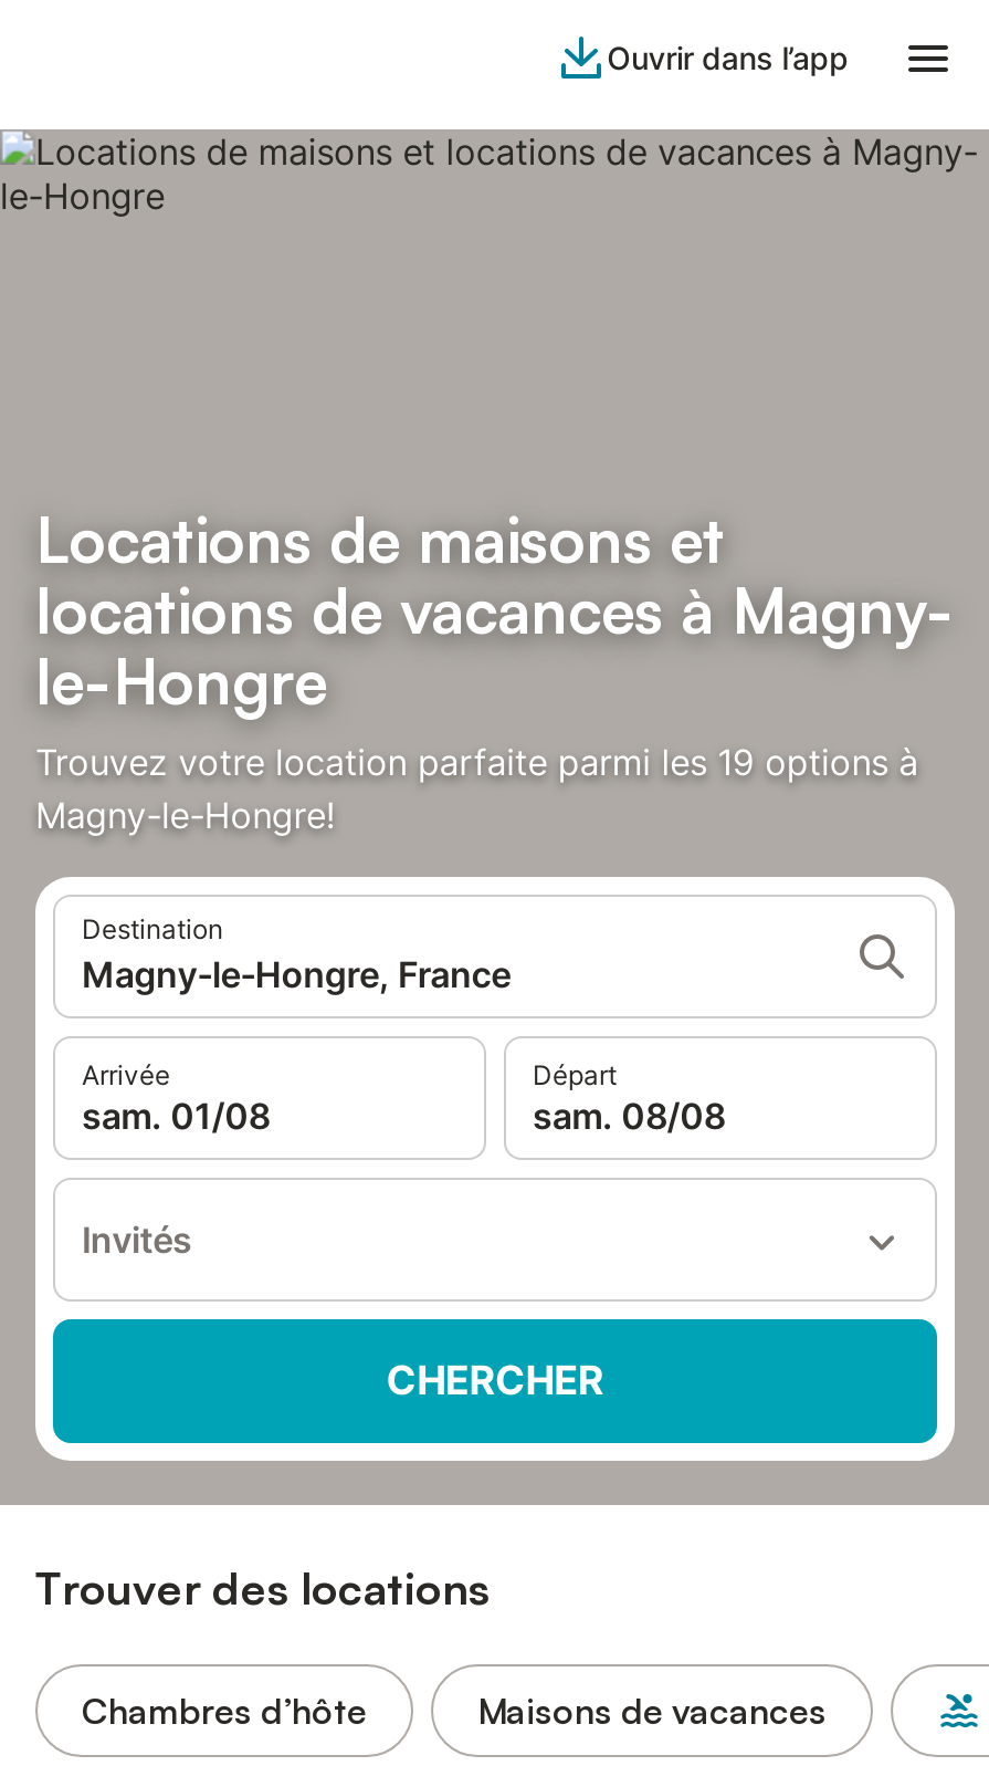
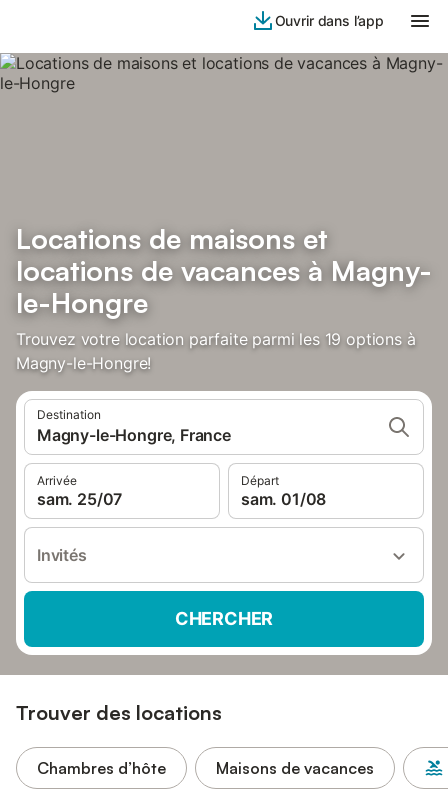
- sam. 01/08
+ sam. 25/07

- sam. 08/08
+ sam. 01/08
